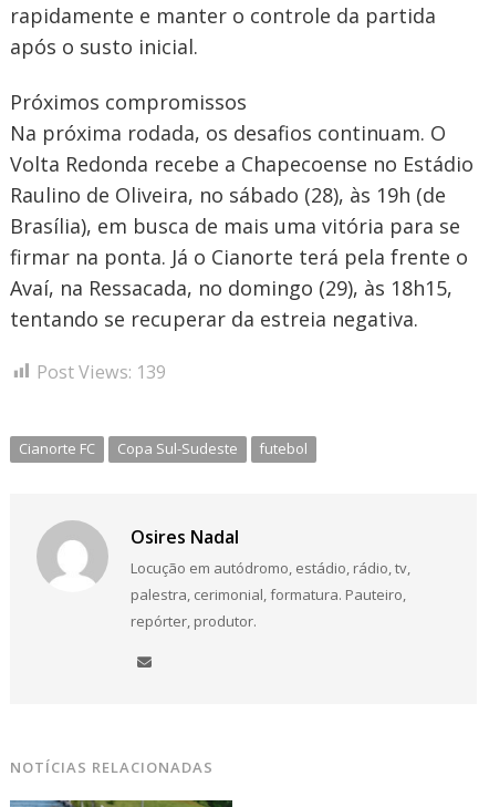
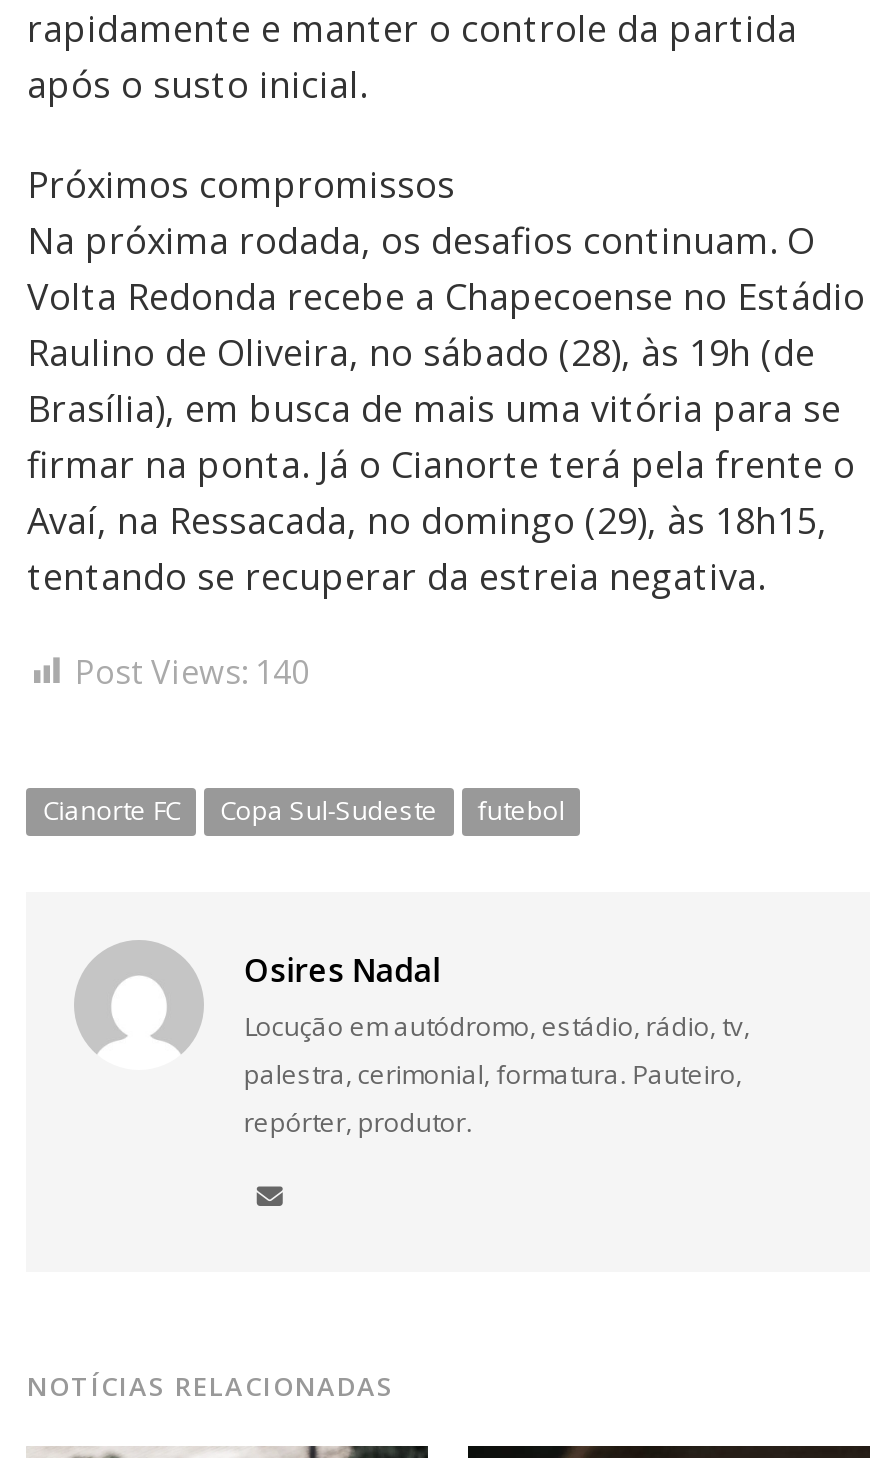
- Post Views: 139
+ Post Views: 140
